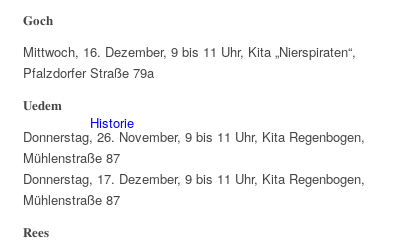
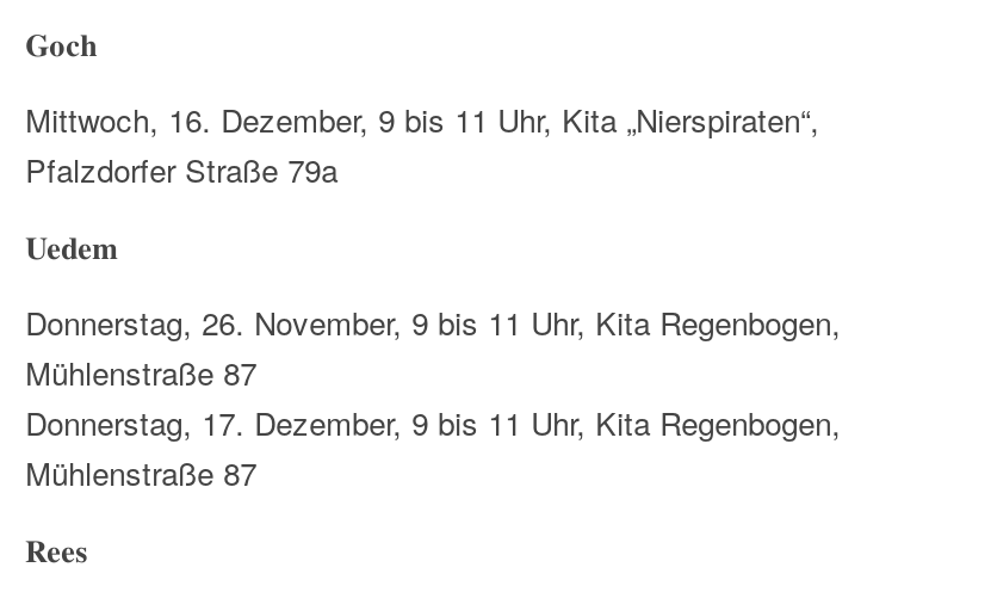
- Historie
